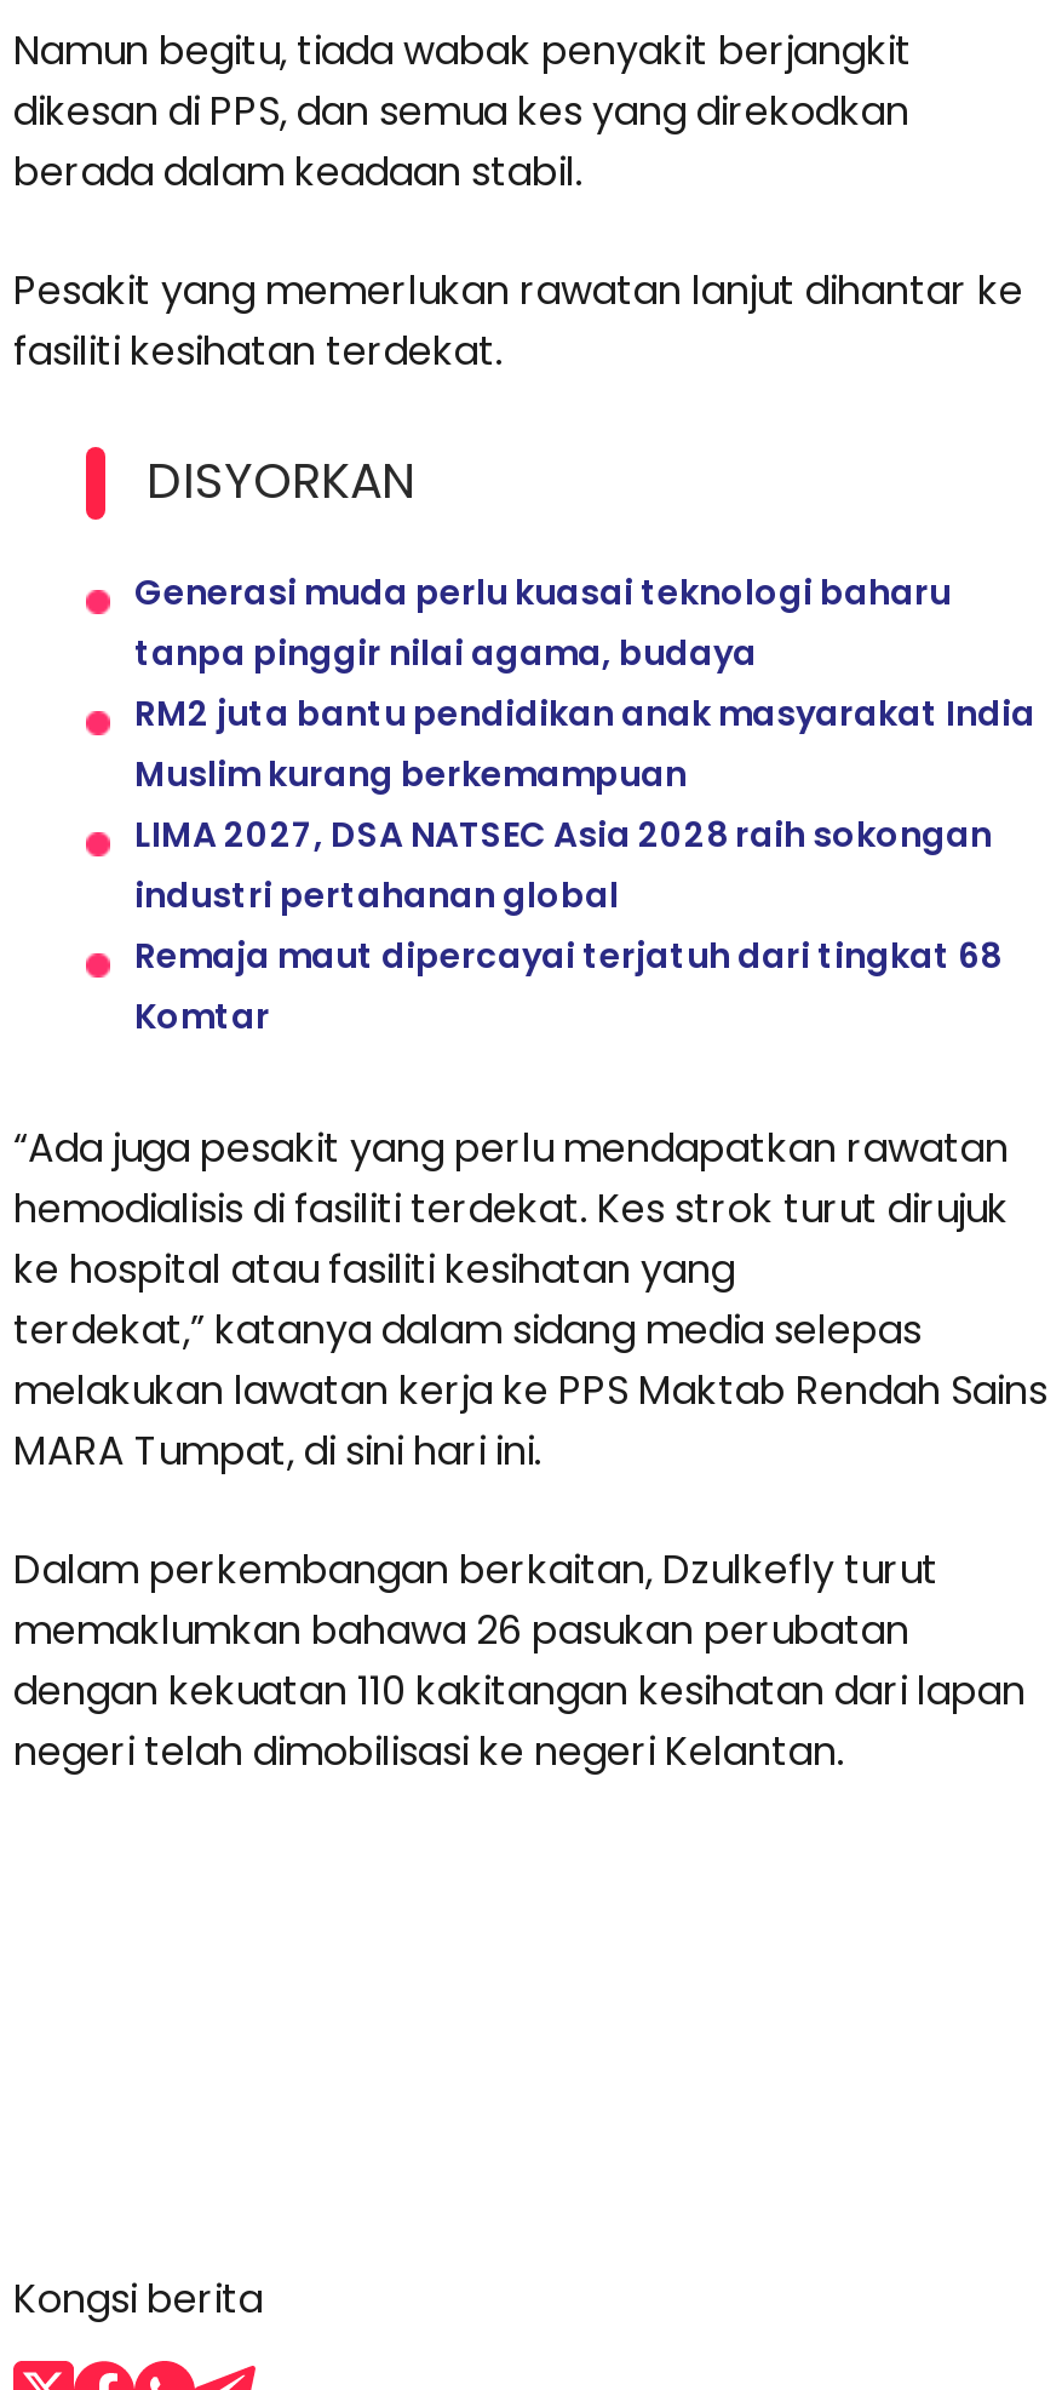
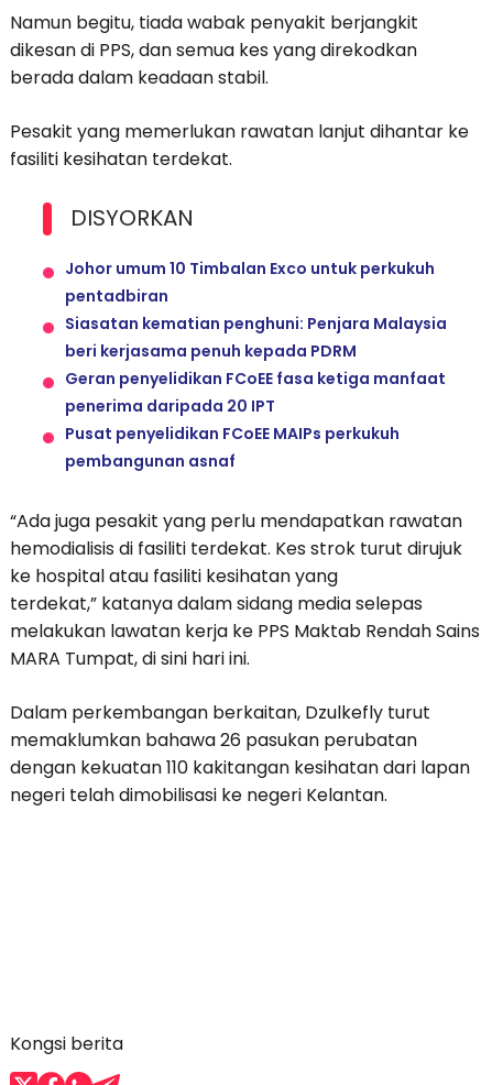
- Generasi muda perlu kuasai teknologi baharu
- tanpa pinggir nilai agama, budaya
- RM2 juta bantu pendidikan anak masyarakat India
- Muslim kurang berkemampuan
- LIMA 2027, DSA NATSEC Asia 2028 raih sokongan
- industri pertahanan global
- Remaja maut dipercayai terjatuh dari tingkat 68
- Komtar
+ Johor umum 10 Timbalan Exco untuk perkukuh
+ pentadbiran
+ Siasatan kematian penghuni: Penjara Malaysia
+ beri kerjasama penuh kepada PDRM
+ Geran penyelidikan FCoEE fasa ketiga manfaat
+ penerima daripada 20 IPT
+ Pusat penyelidikan FCoEE MAIPs perkukuh
+ pembangunan asnaf
